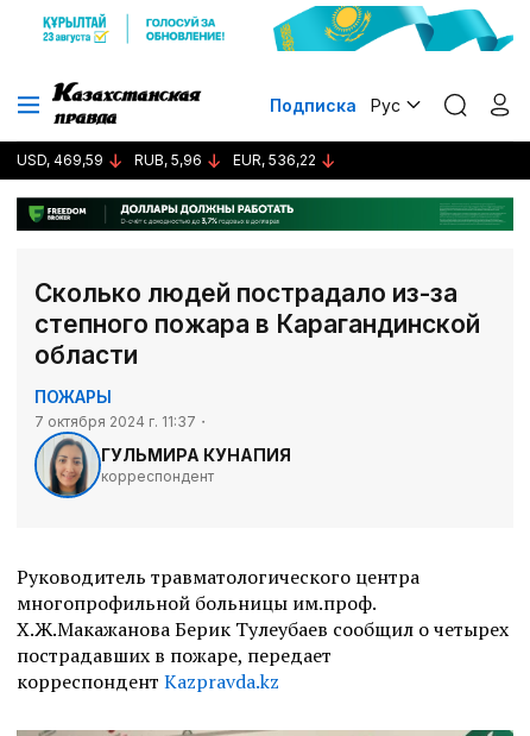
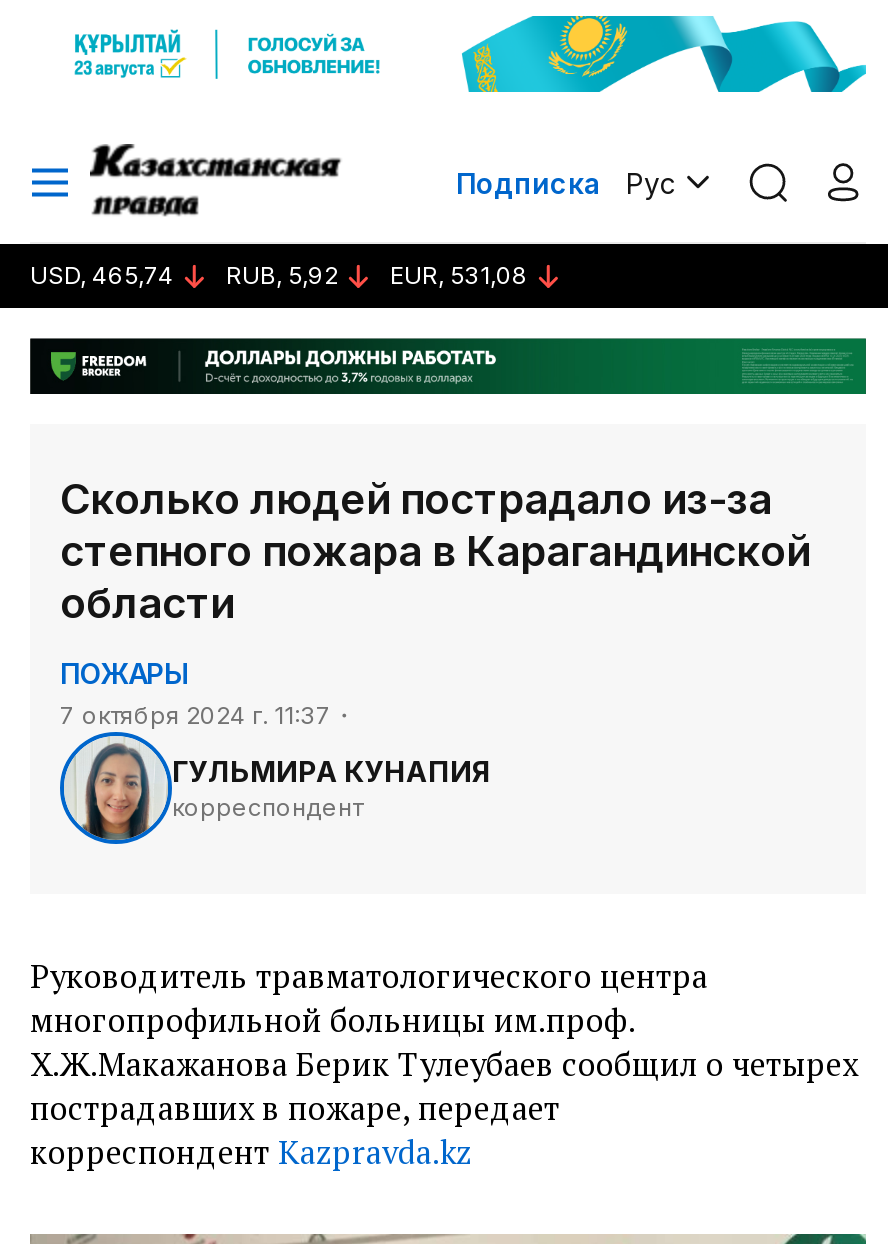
- USD, 469,59
+ USD, 465,74

- RUB, 5,96
+ RUB, 5,92

- EUR, 536,22
+ EUR, 531,08
